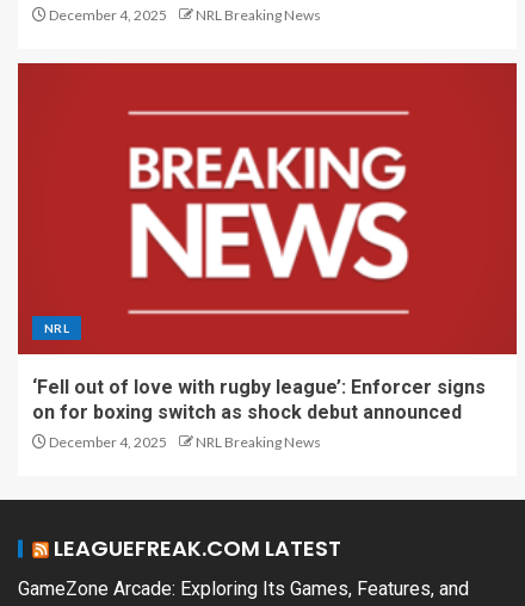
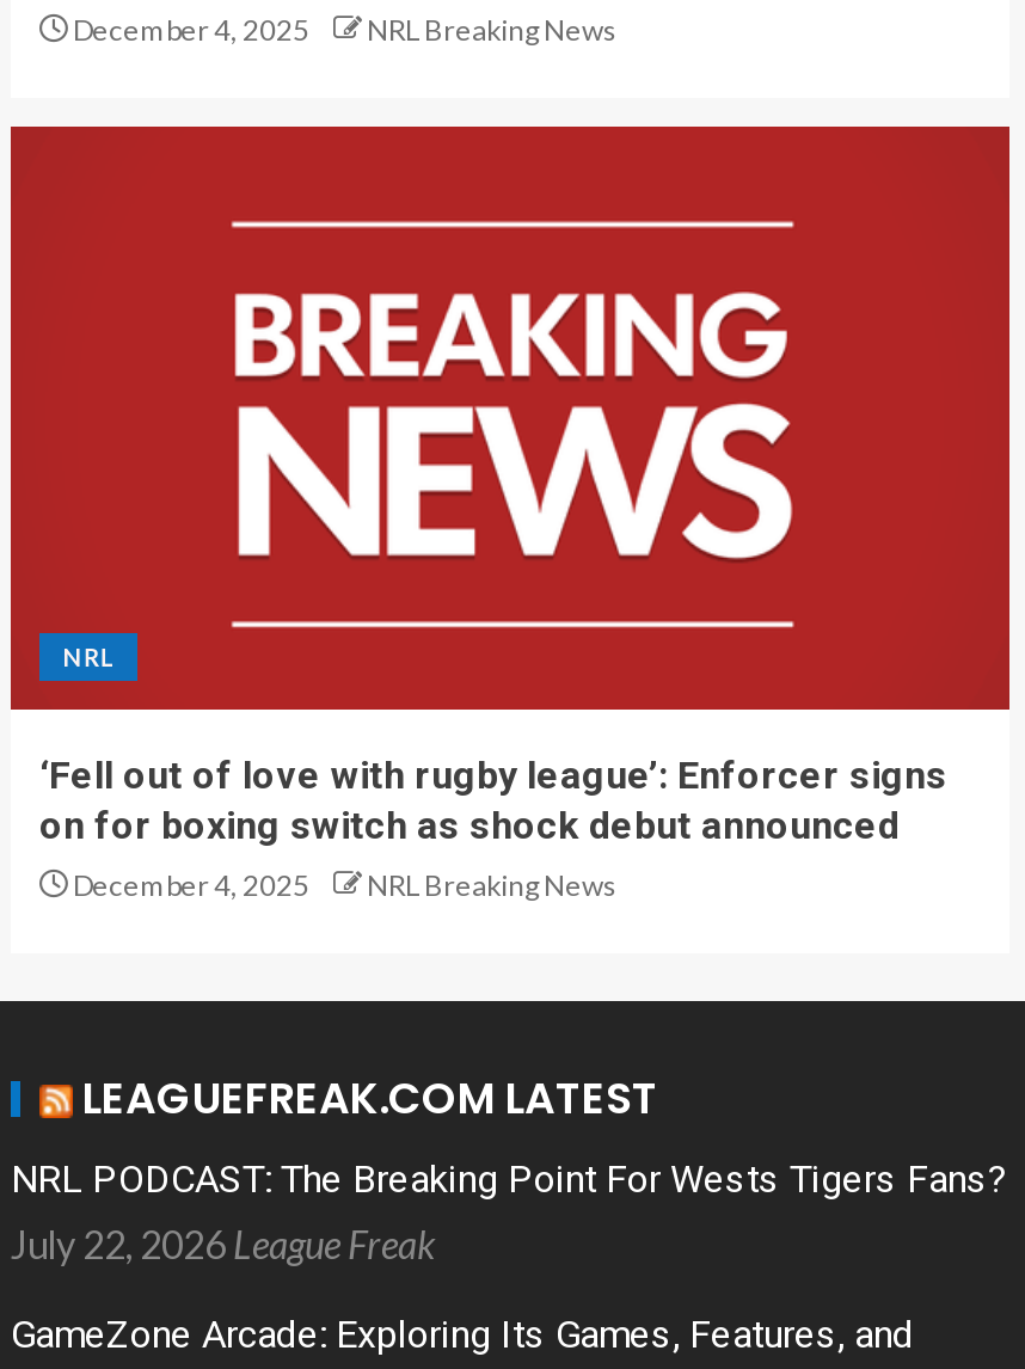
+ NRL PODCAST: The Breaking Point For Wests Tigers Fans?
+ July 22, 2026 League Freak
